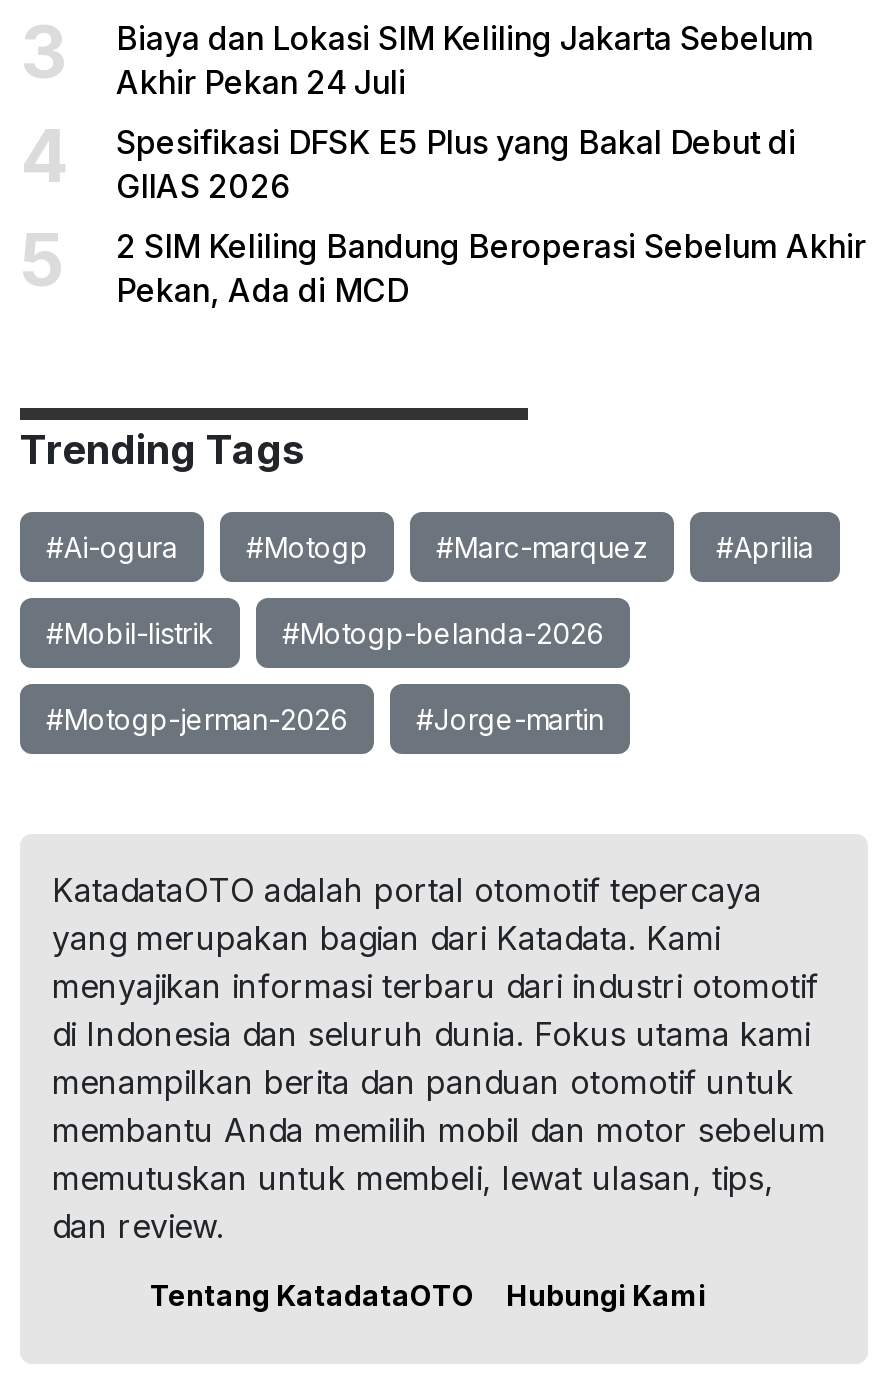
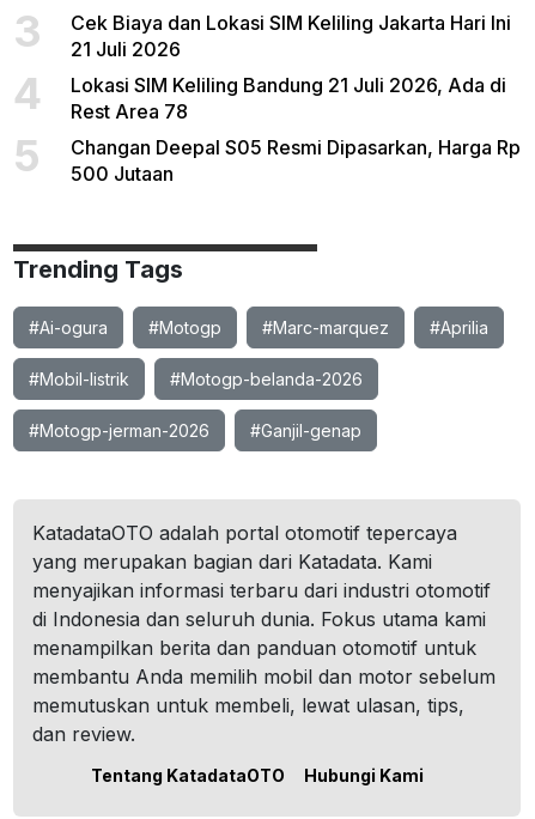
- Biaya dan Lokasi SIM Keliling Jakarta Sebelum
- Akhir Pekan 24 Juli
+ Cek Biaya dan Lokasi SIM Keliling Jakarta Hari Ini
+ 21 Juli 2026

- Spesifikasi DFSK E5 Plus yang Bakal Debut di
- GIIAS 2026
+ Lokasi SIM Keliling Bandung 21 Juli 2026, Ada di
+ Rest Area 78

- 2 SIM Keliling Bandung Beroperasi Sebelum Akhir
- Pekan, Ada di MCD
+ Changan Deepal S05 Resmi Dipasarkan, Harga Rp
+ 500 Jutaan

- #Jorge-martin
+ #Ganjil-genap
